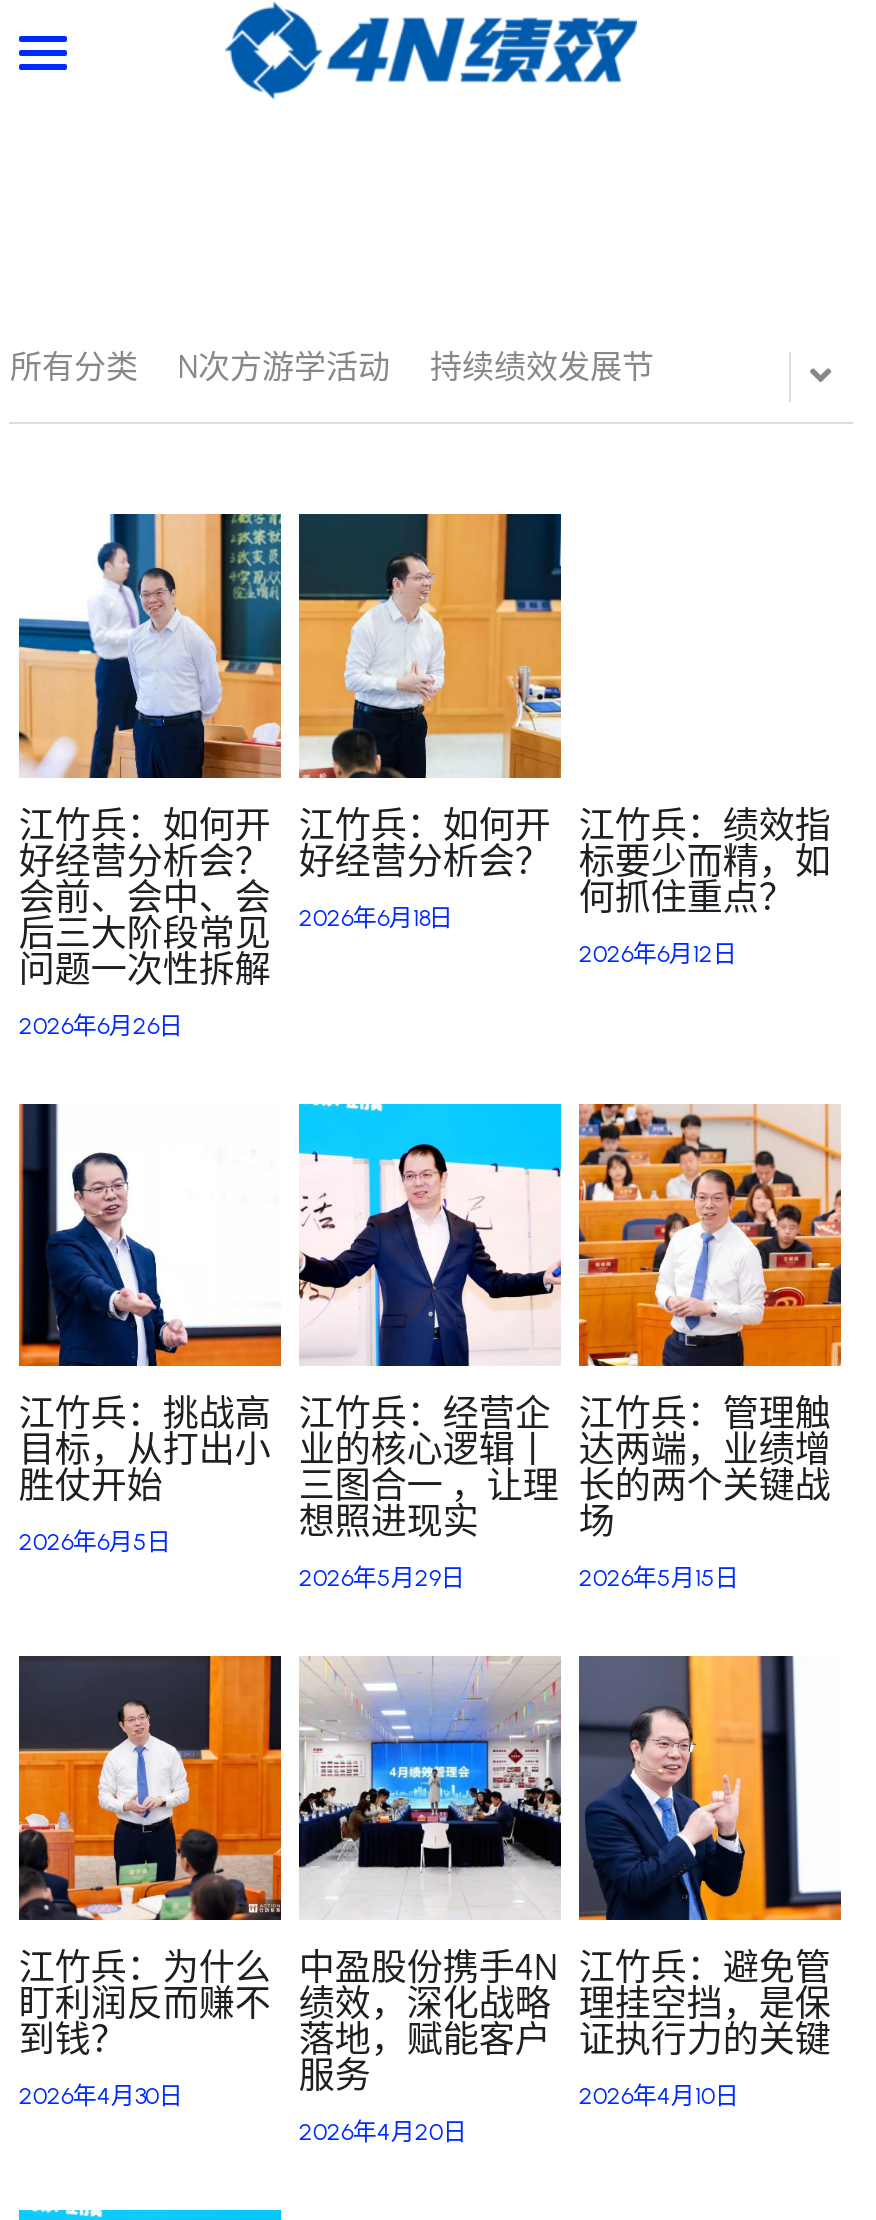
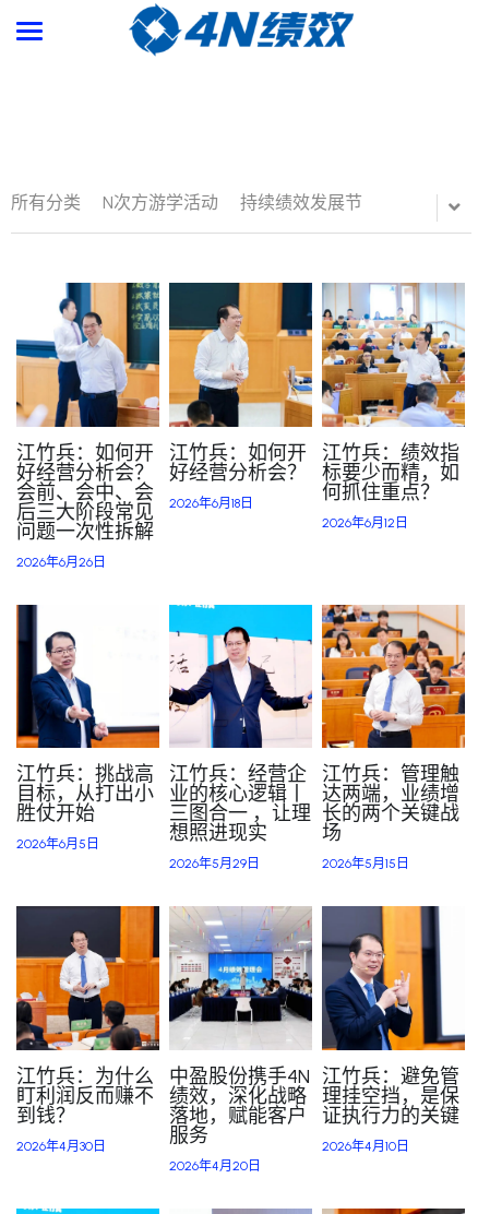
+ [image]
